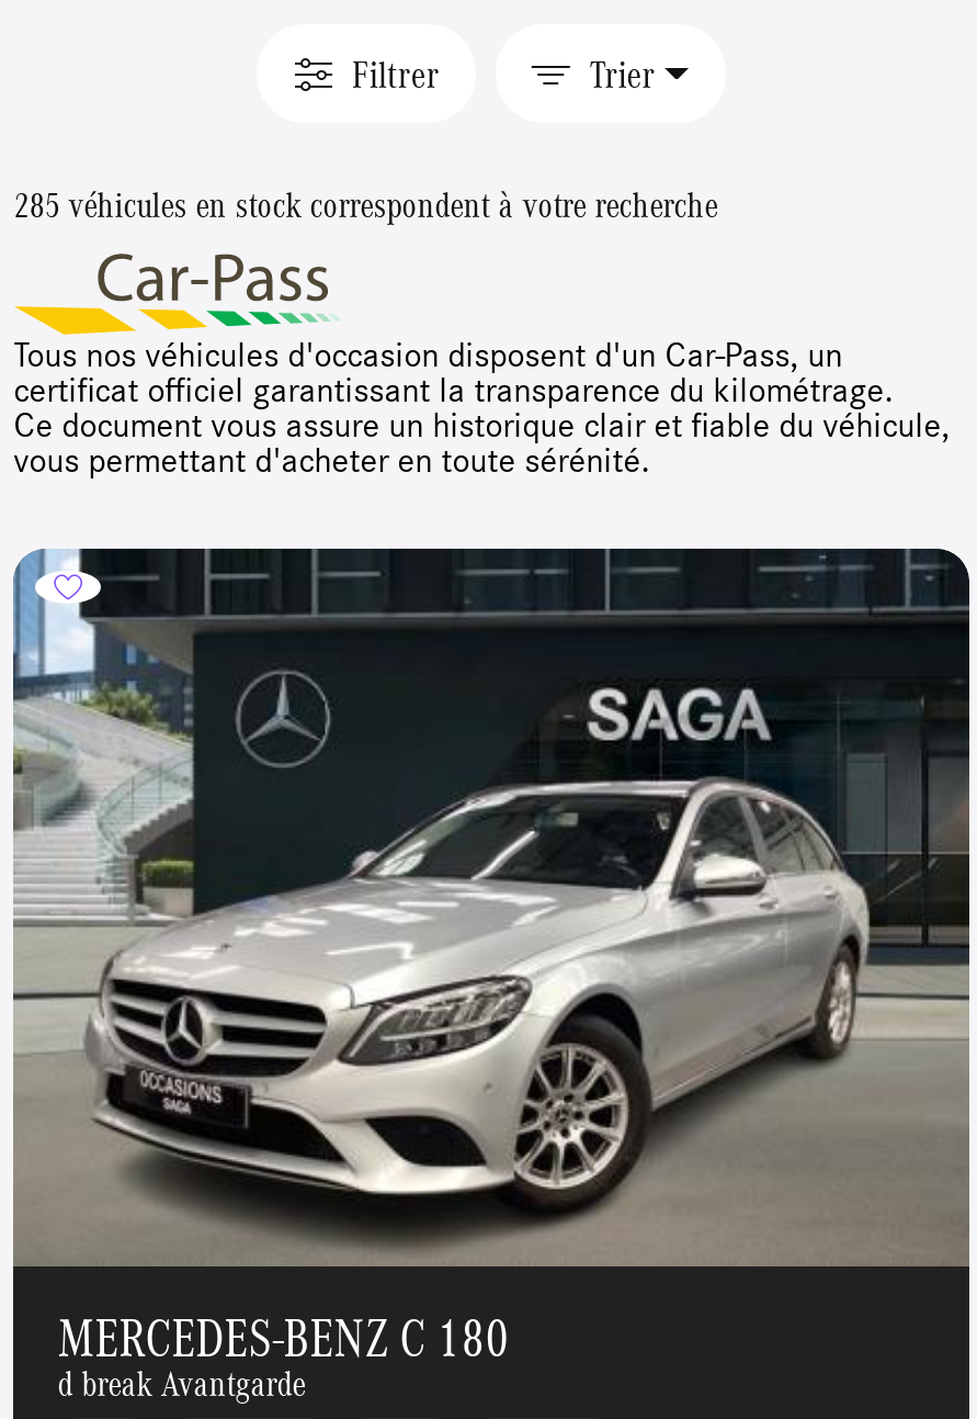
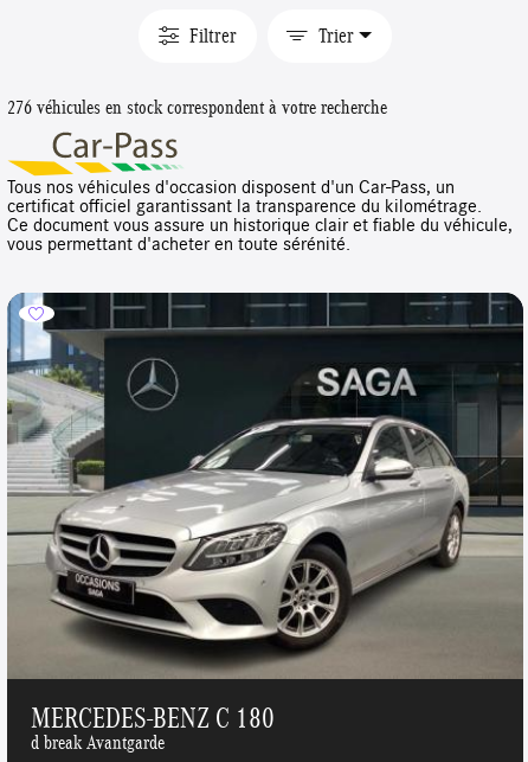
- 285 véhicules en stock correspondent à votre recherche
+ 276 véhicules en stock correspondent à votre recherche
